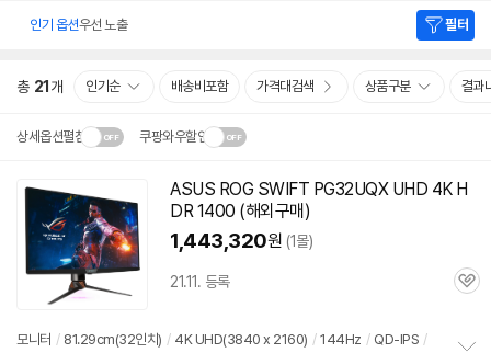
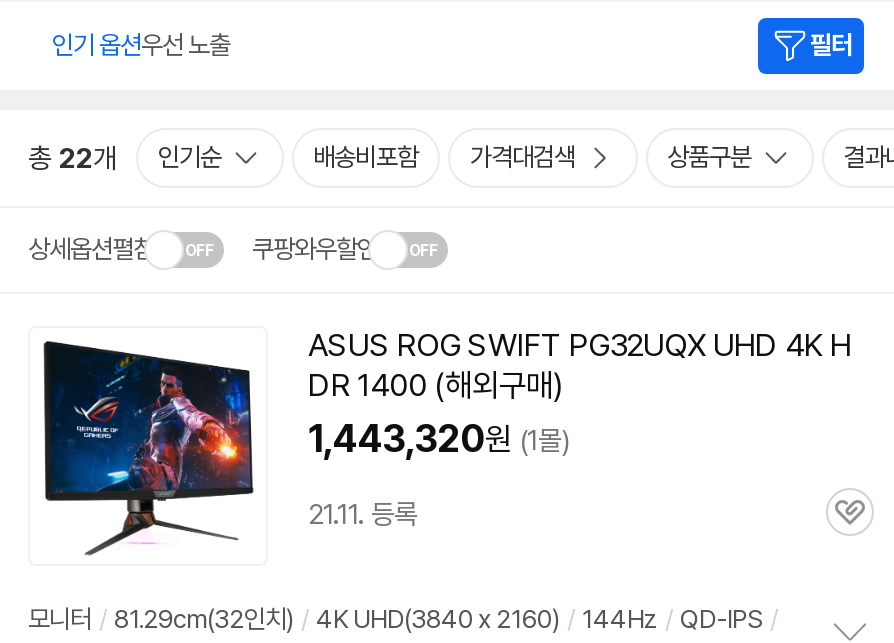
- 총 21개 인기순
+ 총 22개 인기순
